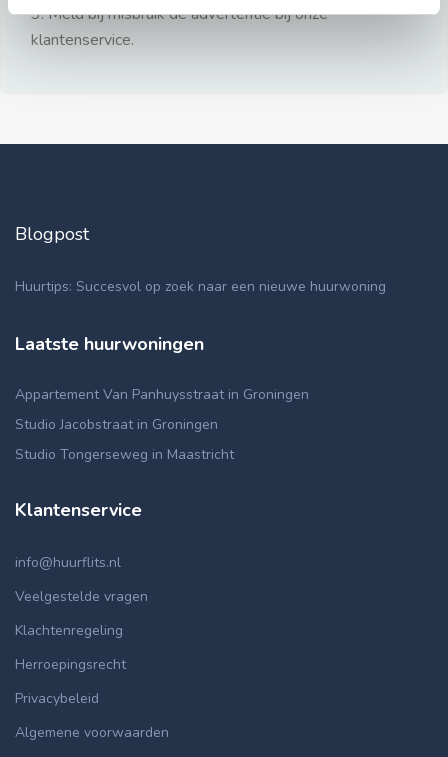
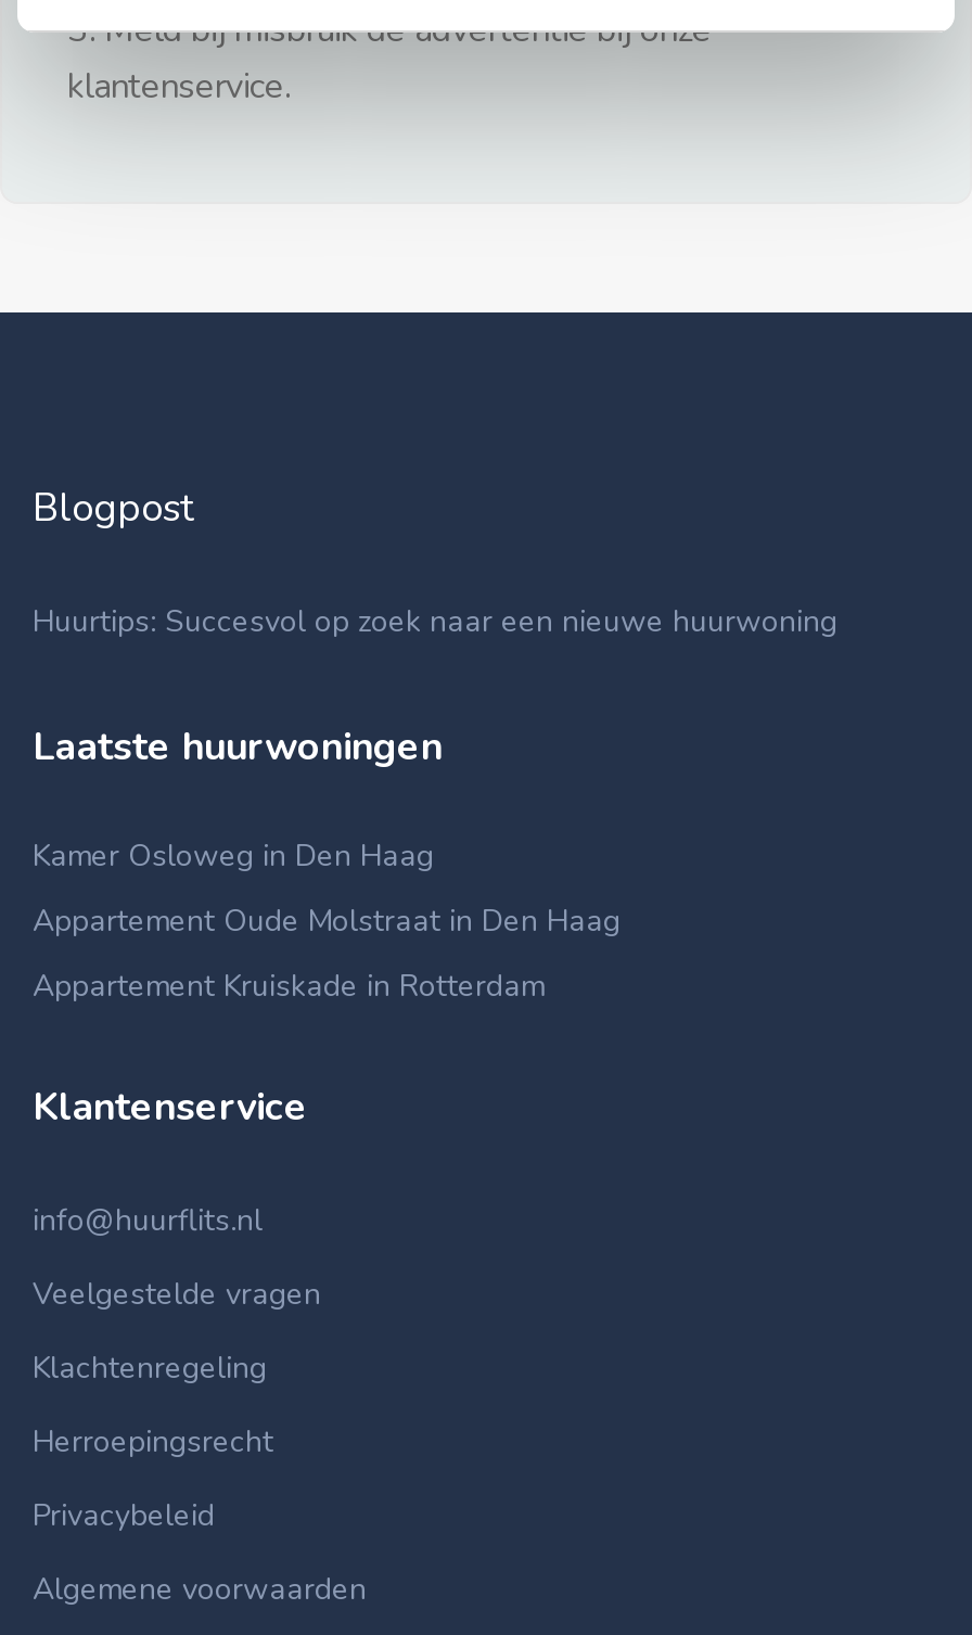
- Appartement Van Panhuysstraat in Groningen
+ Kamer Osloweg in Den Haag

- Studio Jacobstraat in Groningen
+ Appartement Oude Molstraat in Den Haag

- Studio Tongerseweg in Maastricht
+ Appartement Kruiskade in Rotterdam
